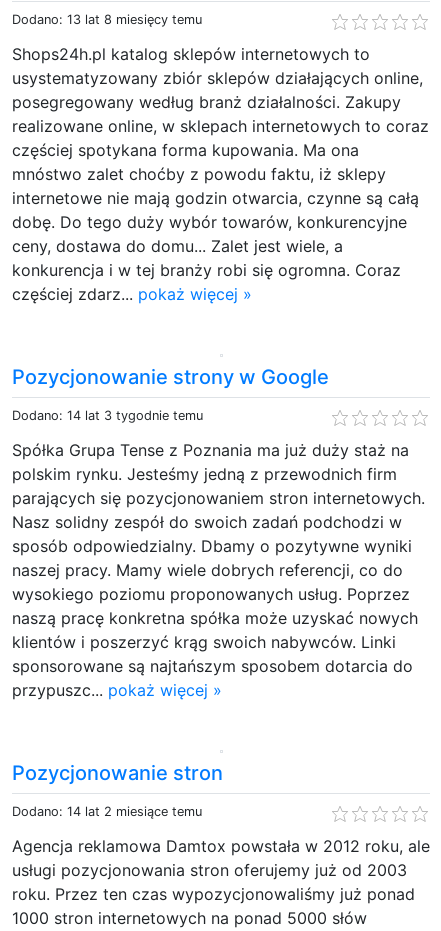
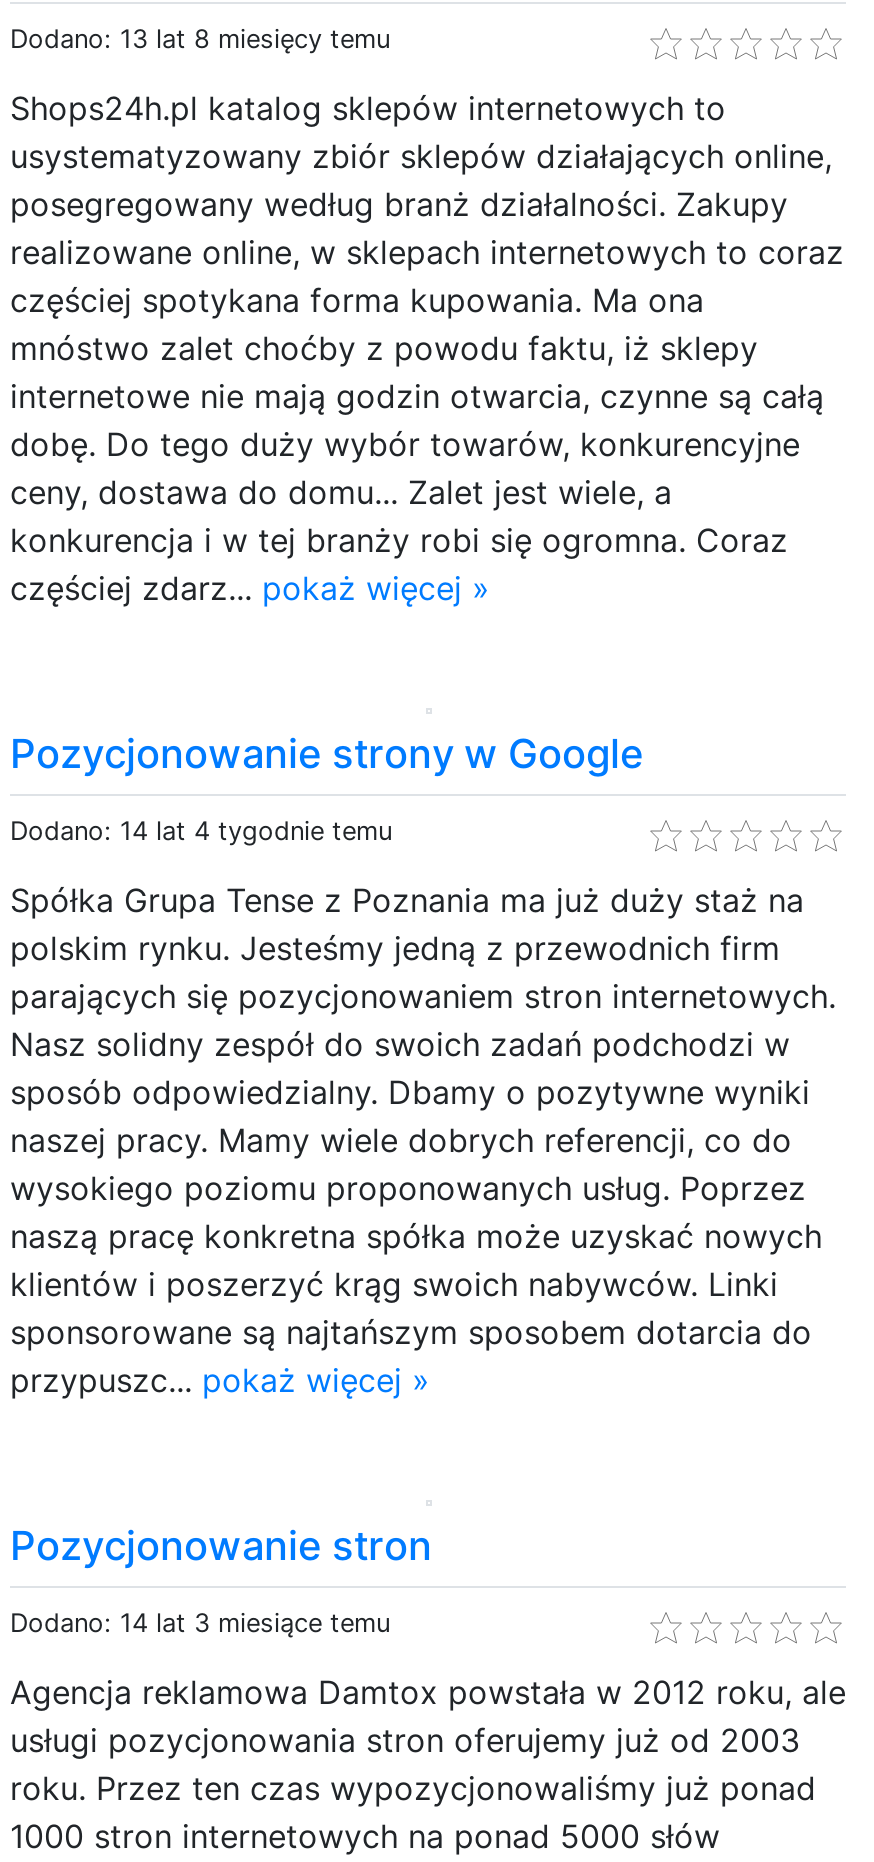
- Dodano: 14 lat 3 tygodnie temu
+ Dodano: 14 lat 4 tygodnie temu

- Dodano: 14 lat 2 miesiące temu
+ Dodano: 14 lat 3 miesiące temu
